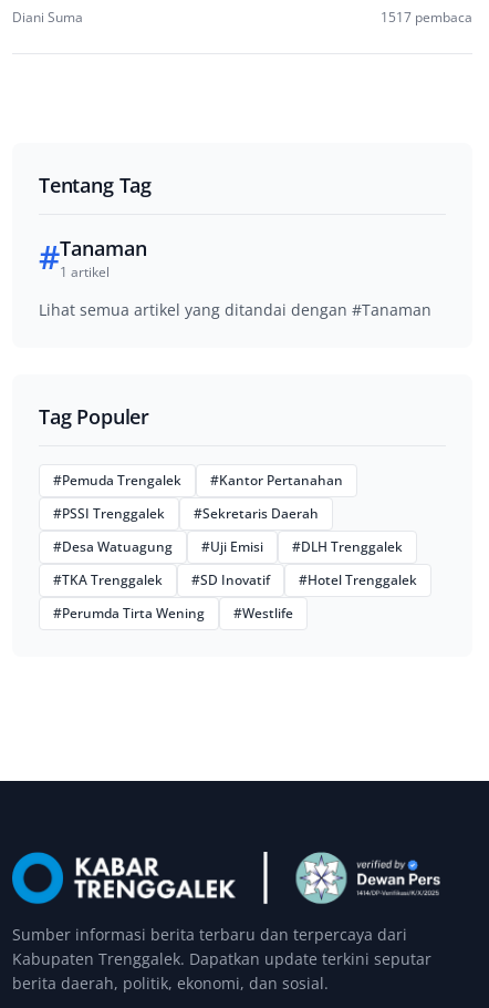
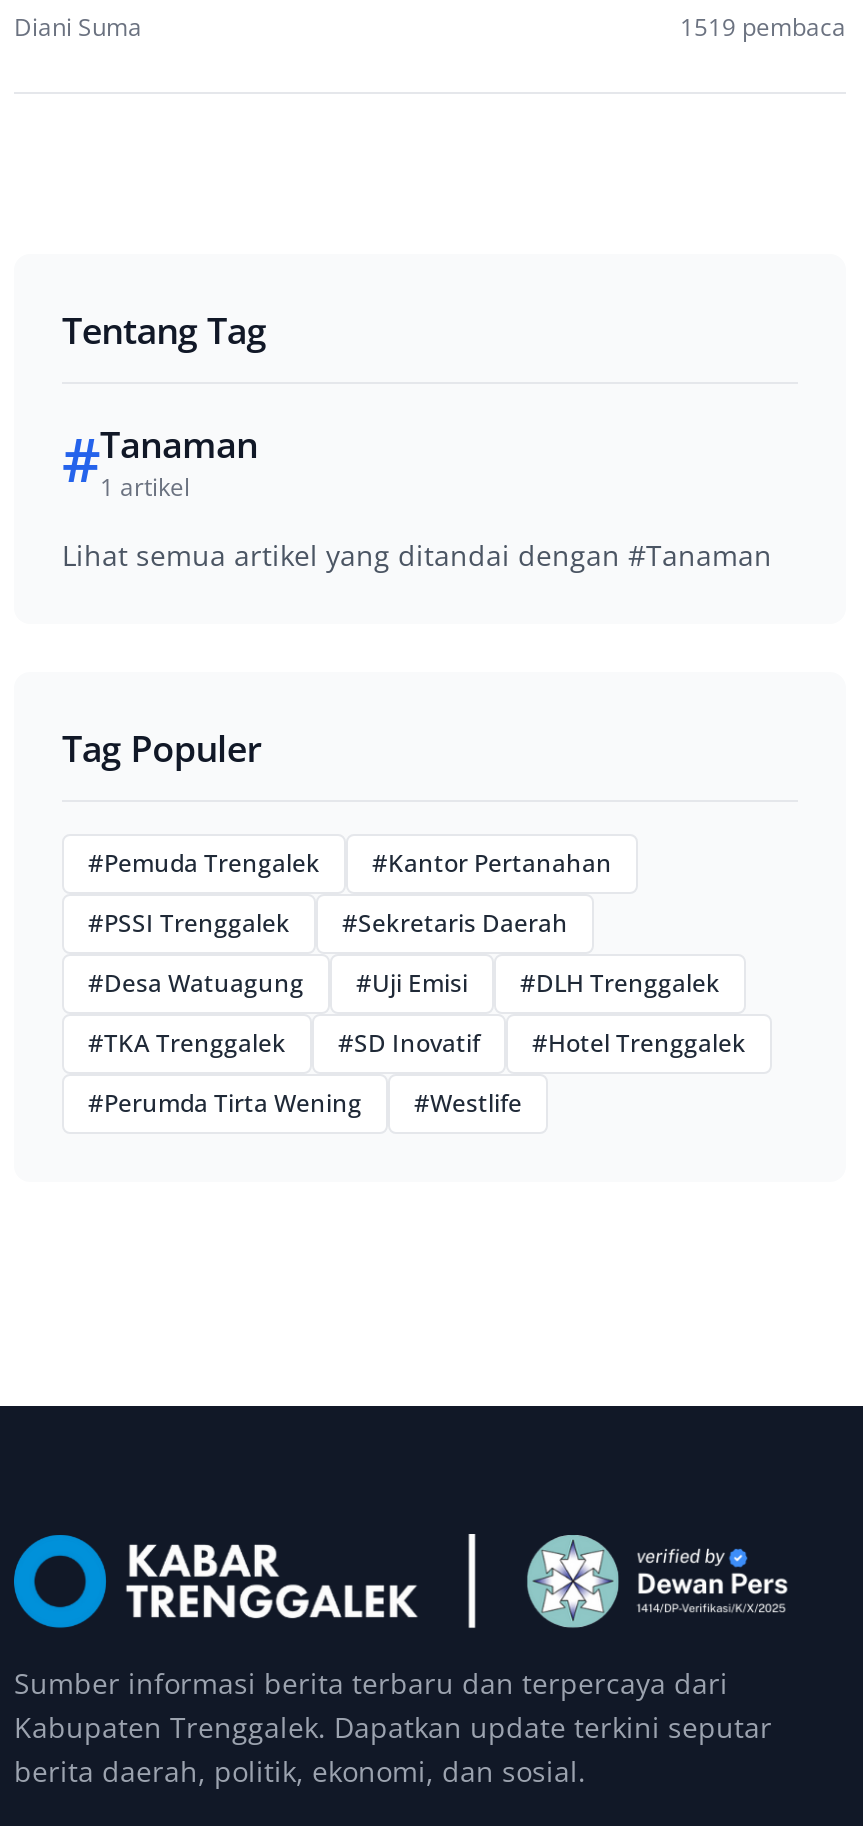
- 1517 pembaca
+ 1519 pembaca
